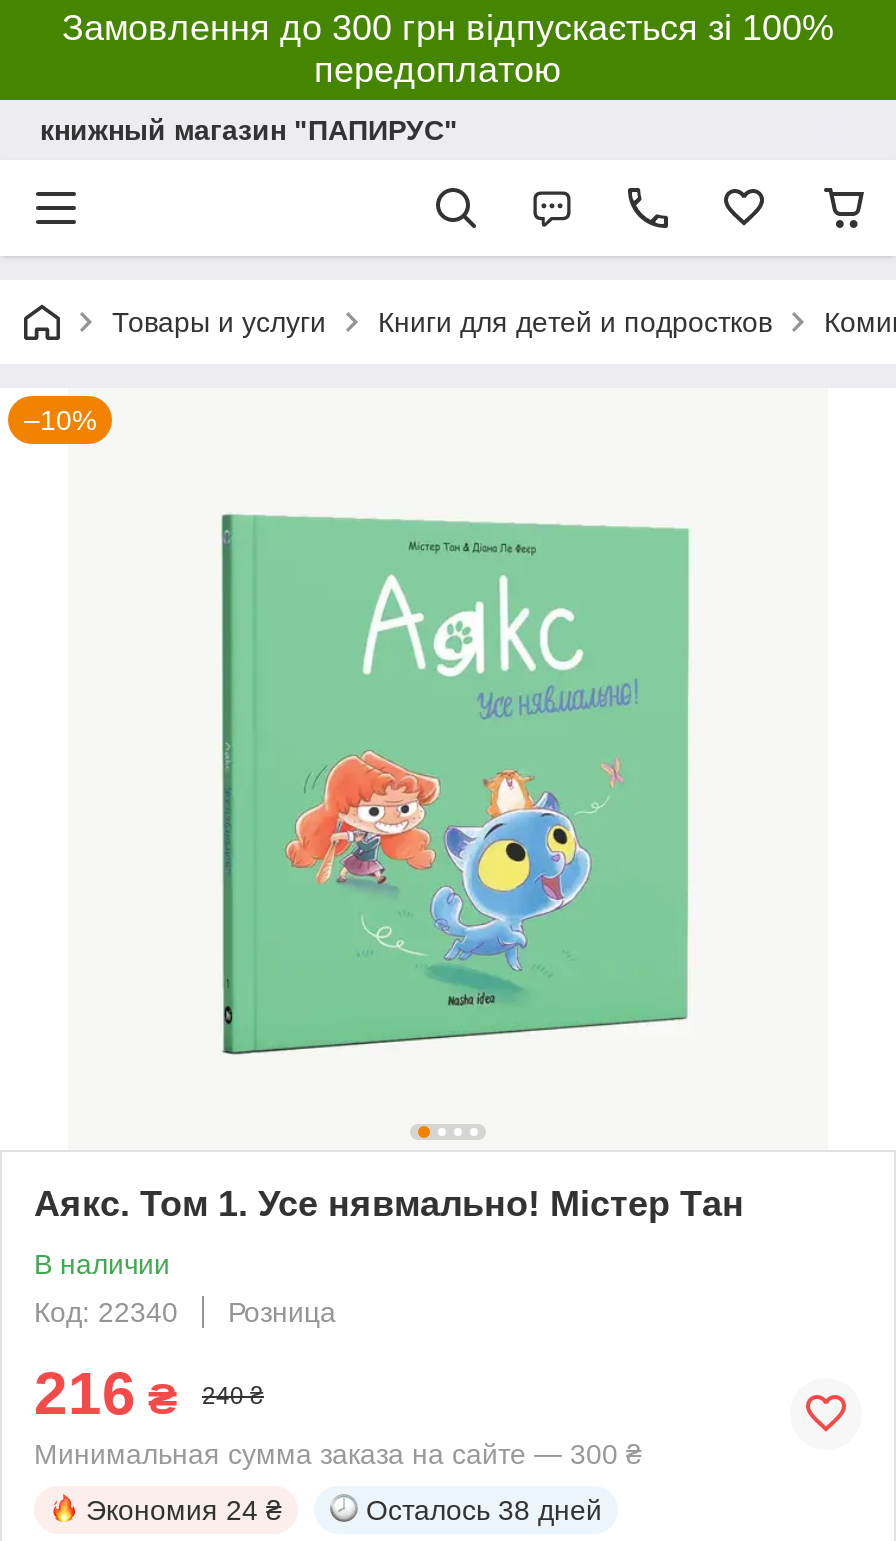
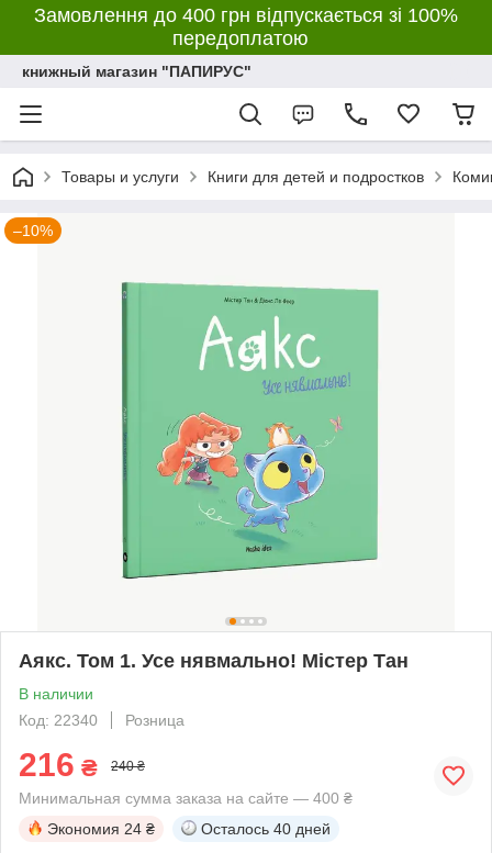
- Замовлення до 300 грн відпускається зі 100%
+ Замовлення до 400 грн відпускається зі 100%

- Минимальная сумма заказа на сайте — 300 ₴
+ Минимальная сумма заказа на сайте — 400 ₴

- Осталось 38 дней
+ Осталось 40 дней
